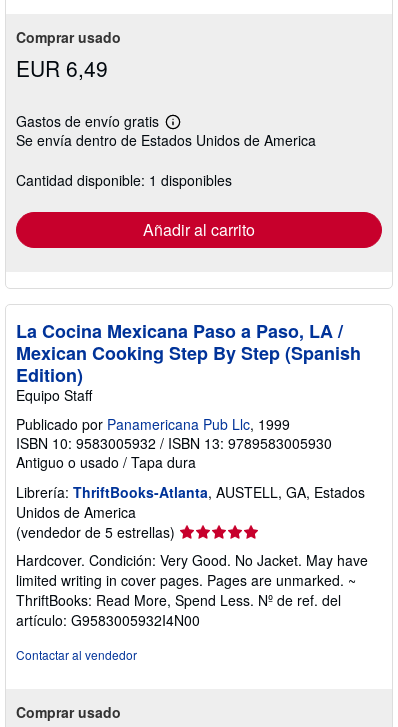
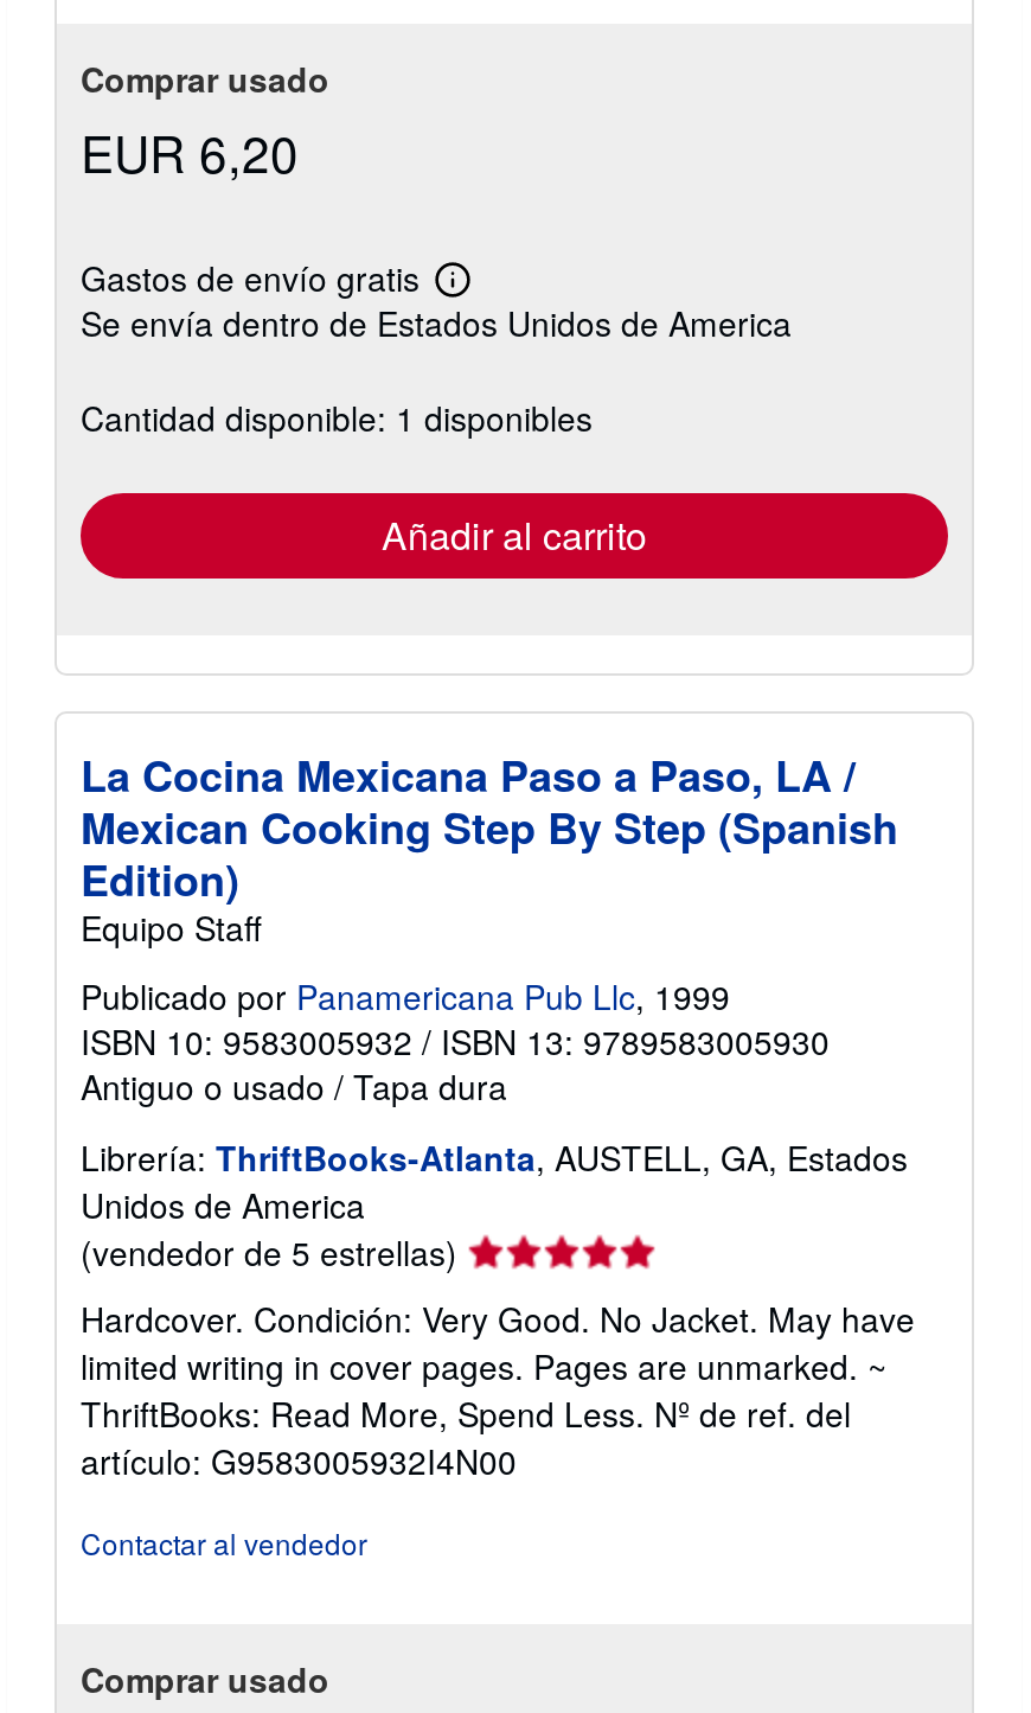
- EUR 6,49
+ EUR 6,20
